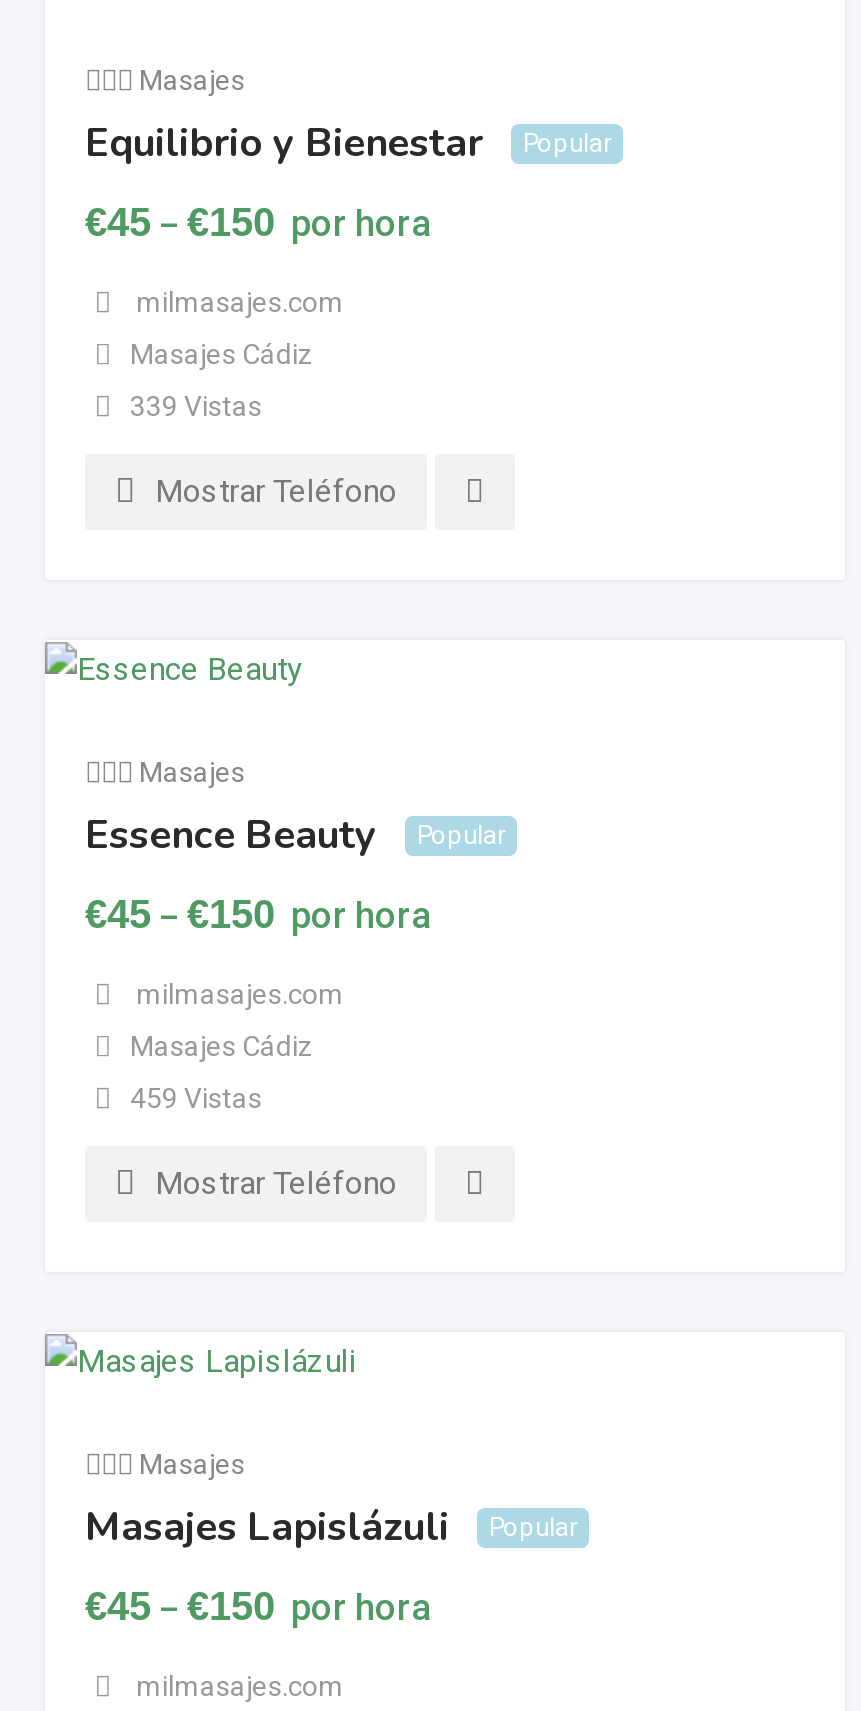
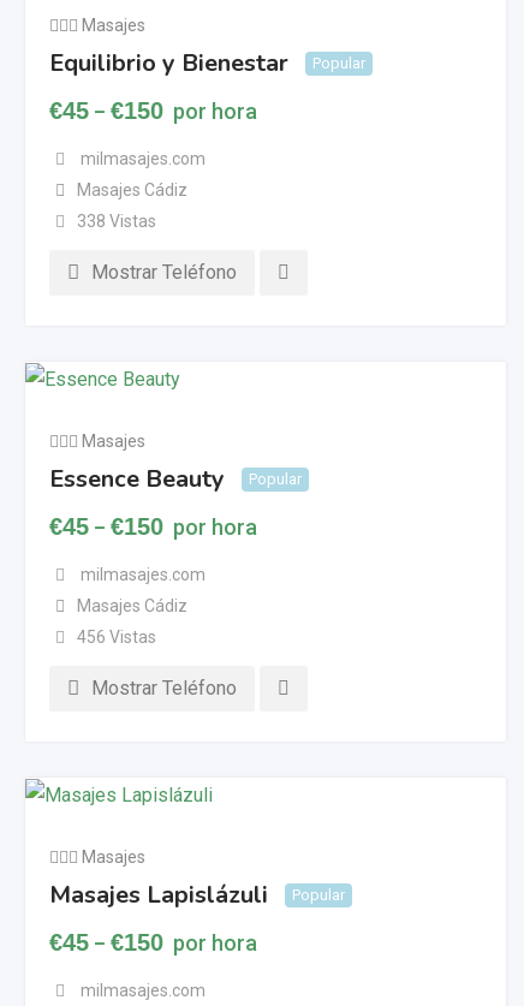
- 339 Vistas
+ 338 Vistas

- 459 Vistas
+ 456 Vistas
